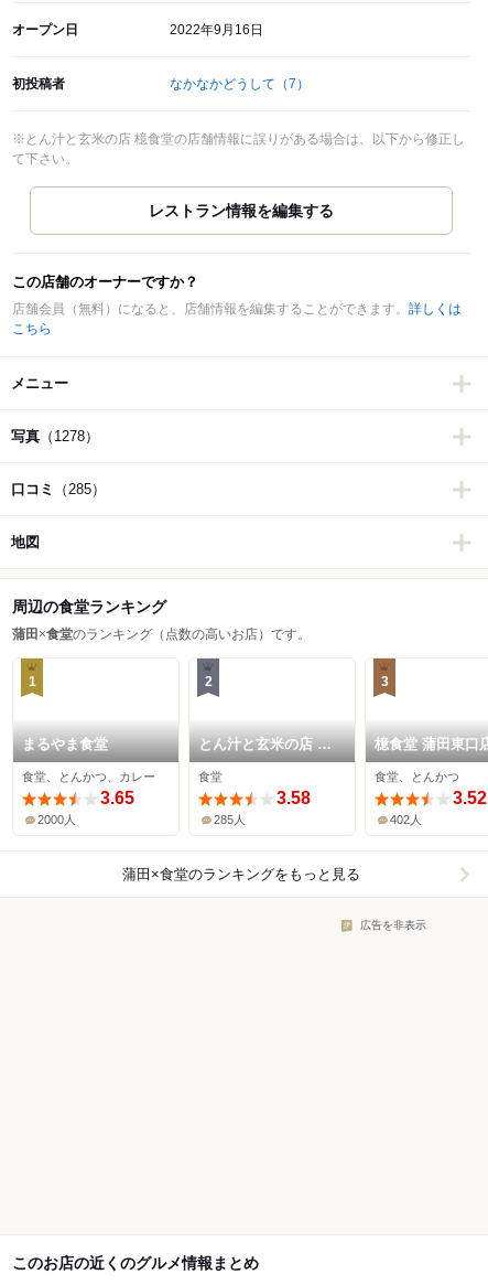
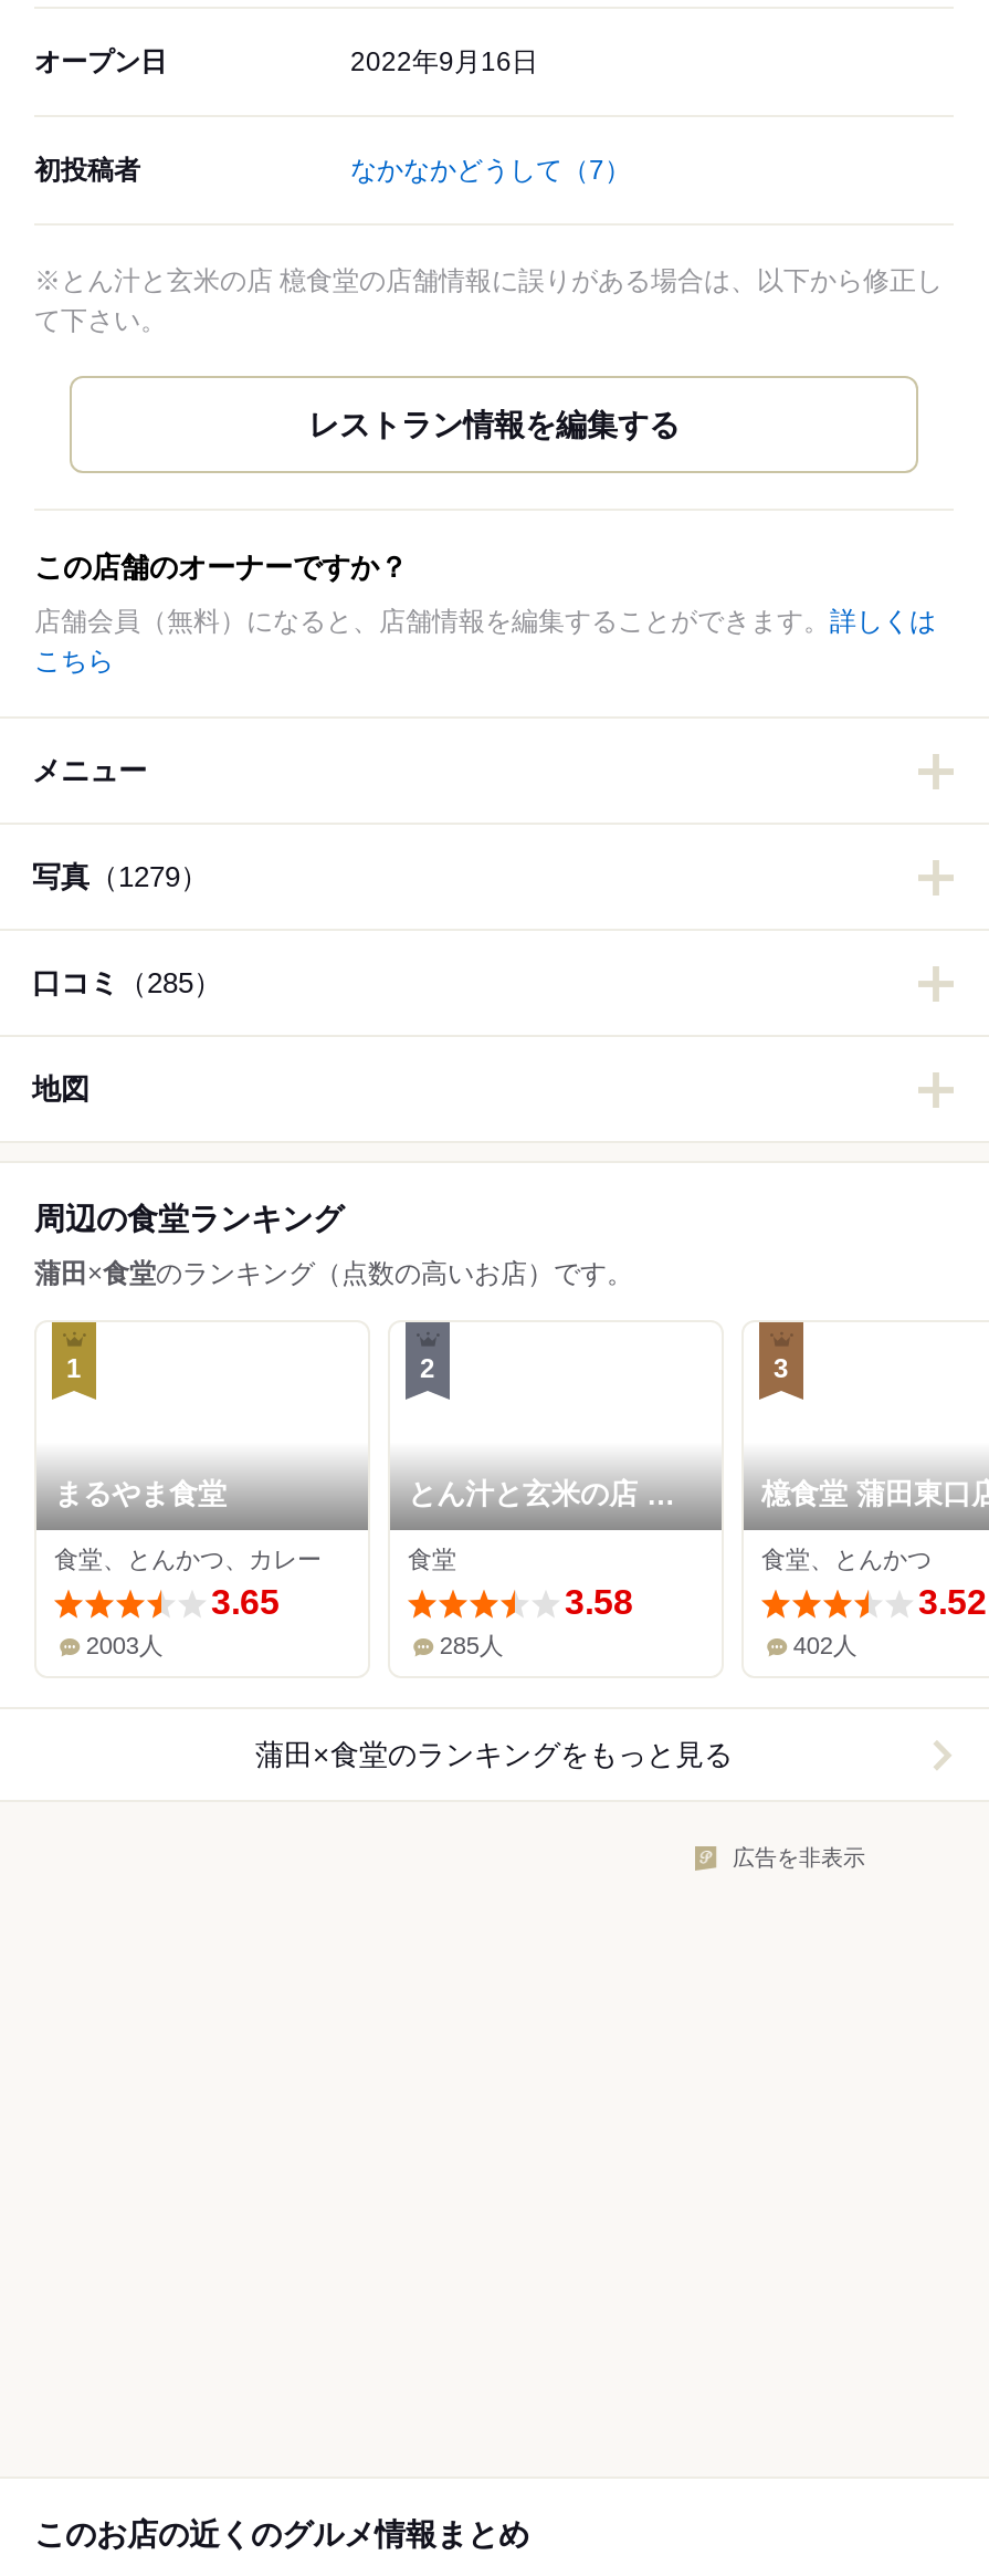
- 写真（1278）
+ 写真（1279）

- 2000人
+ 2003人
